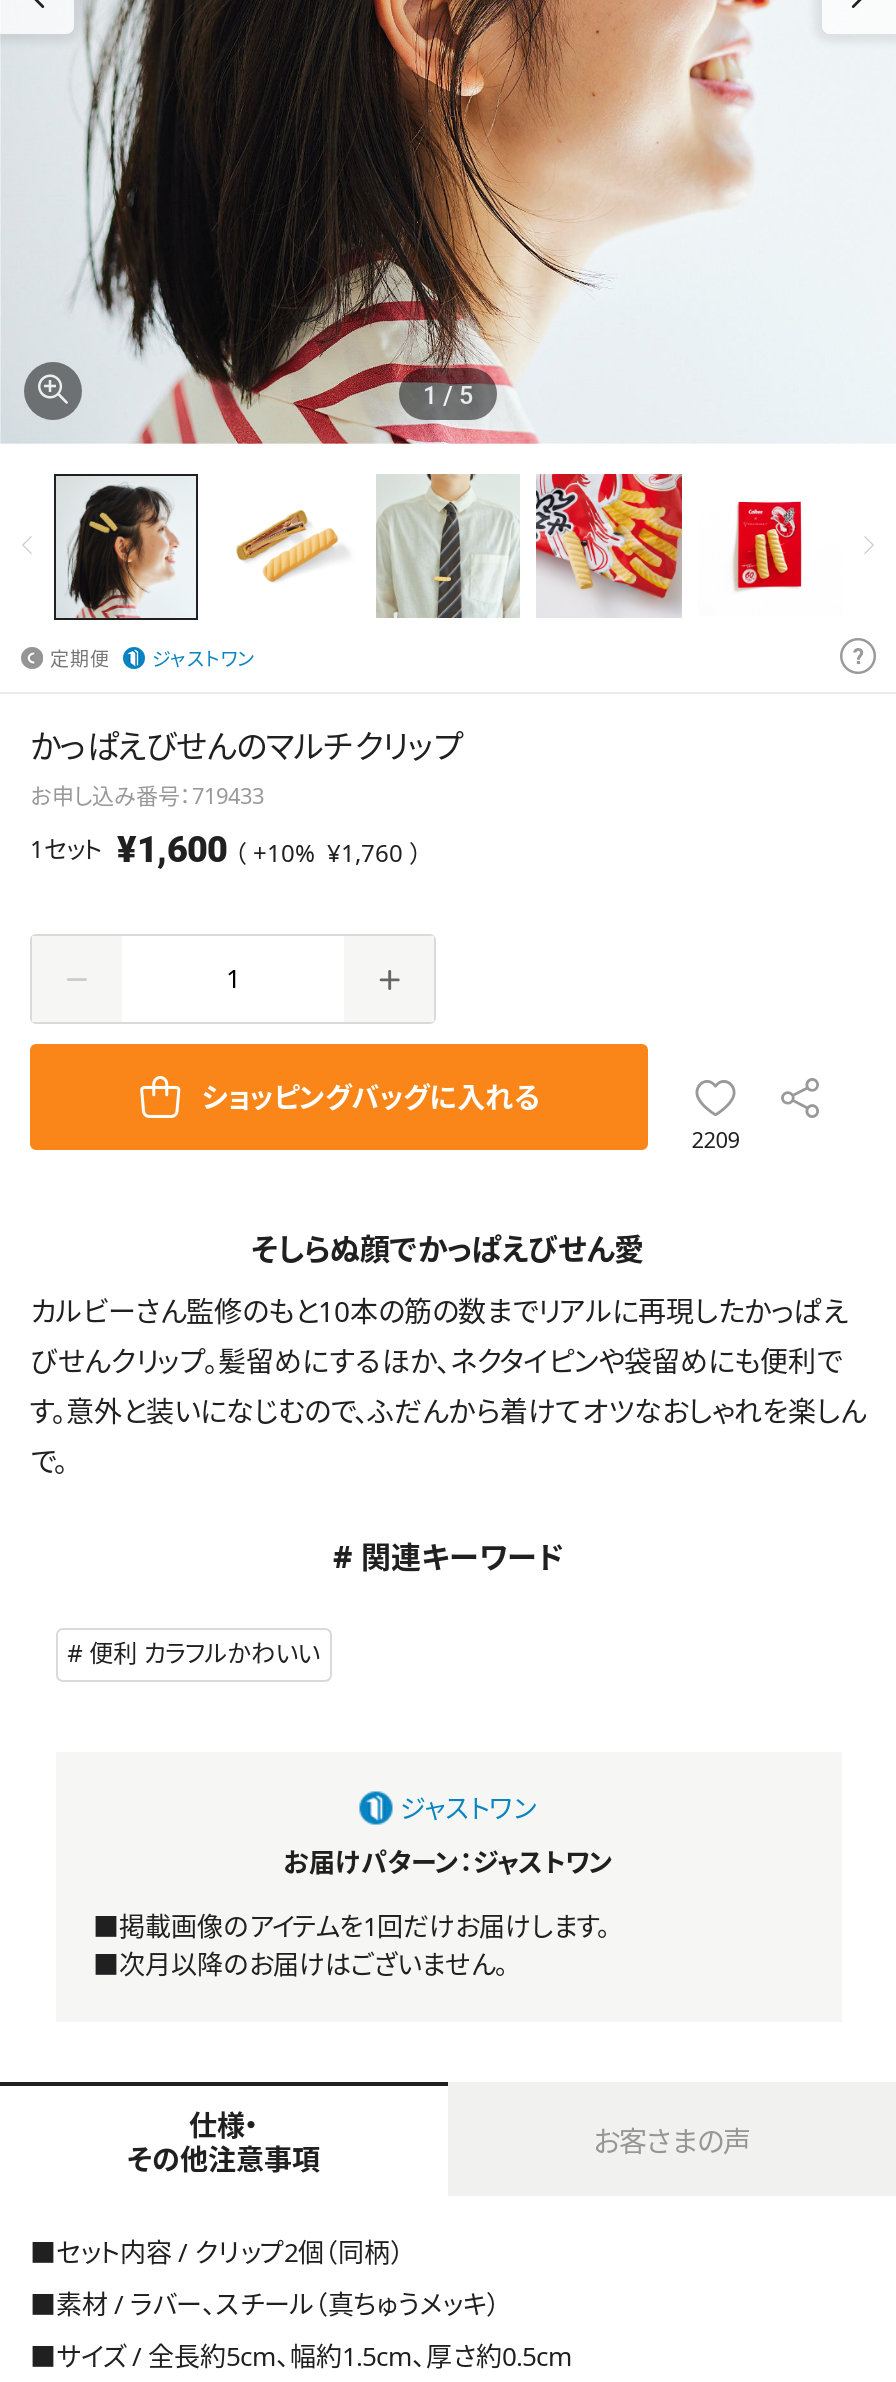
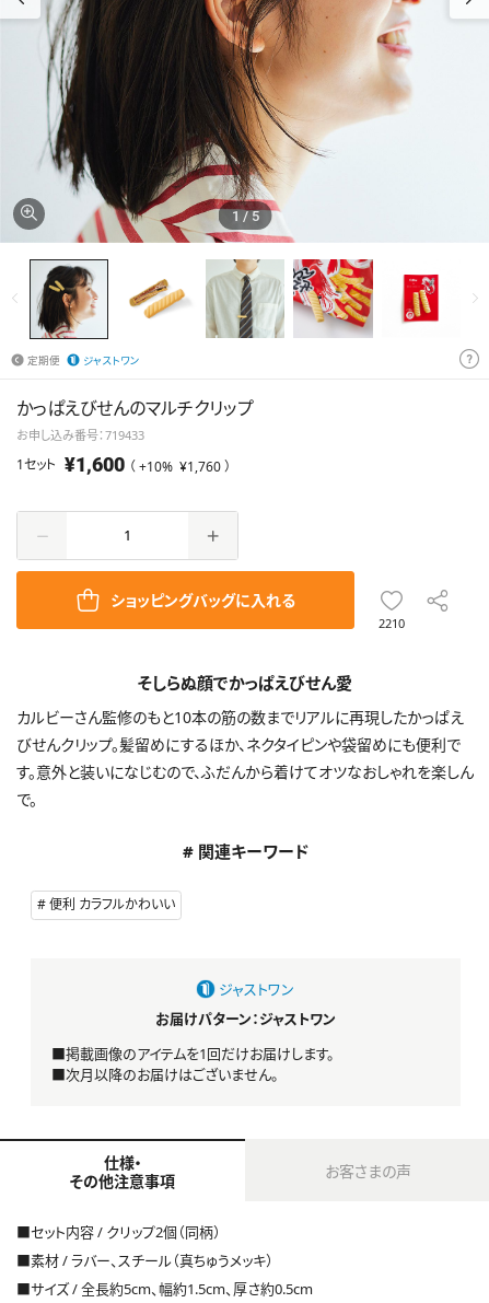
- 2209
+ 2210
